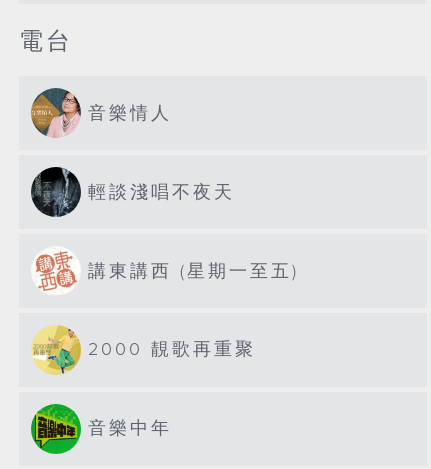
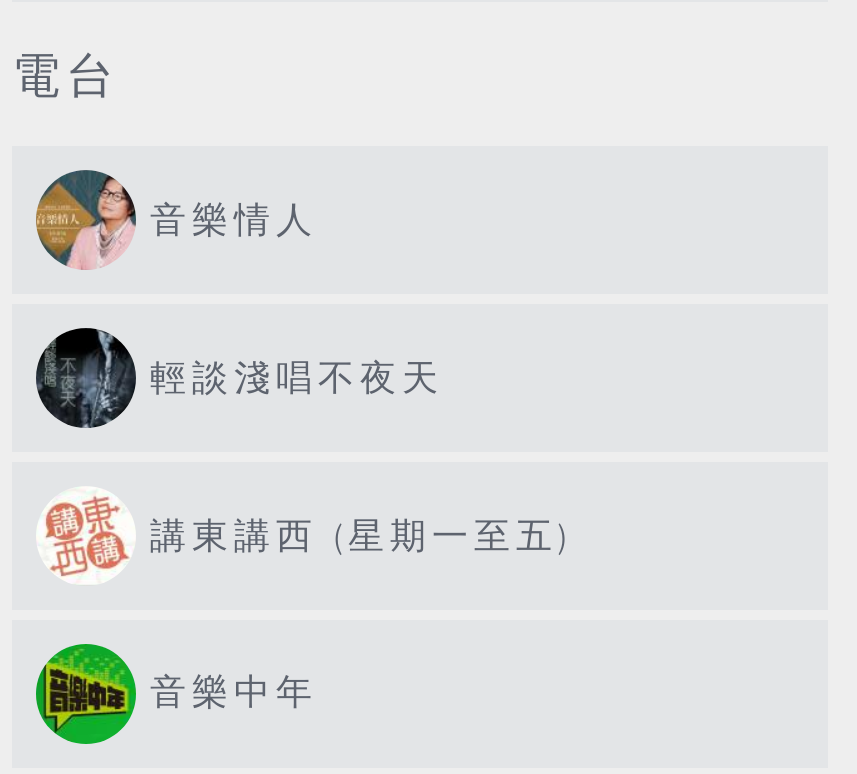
- [image]
- 2000 靚歌再重聚
